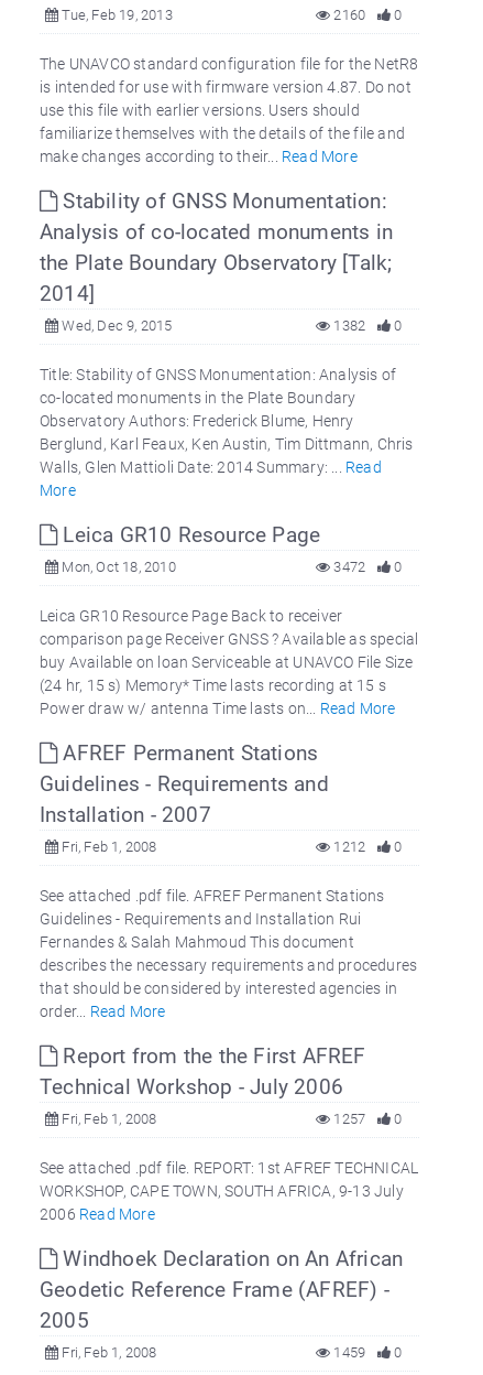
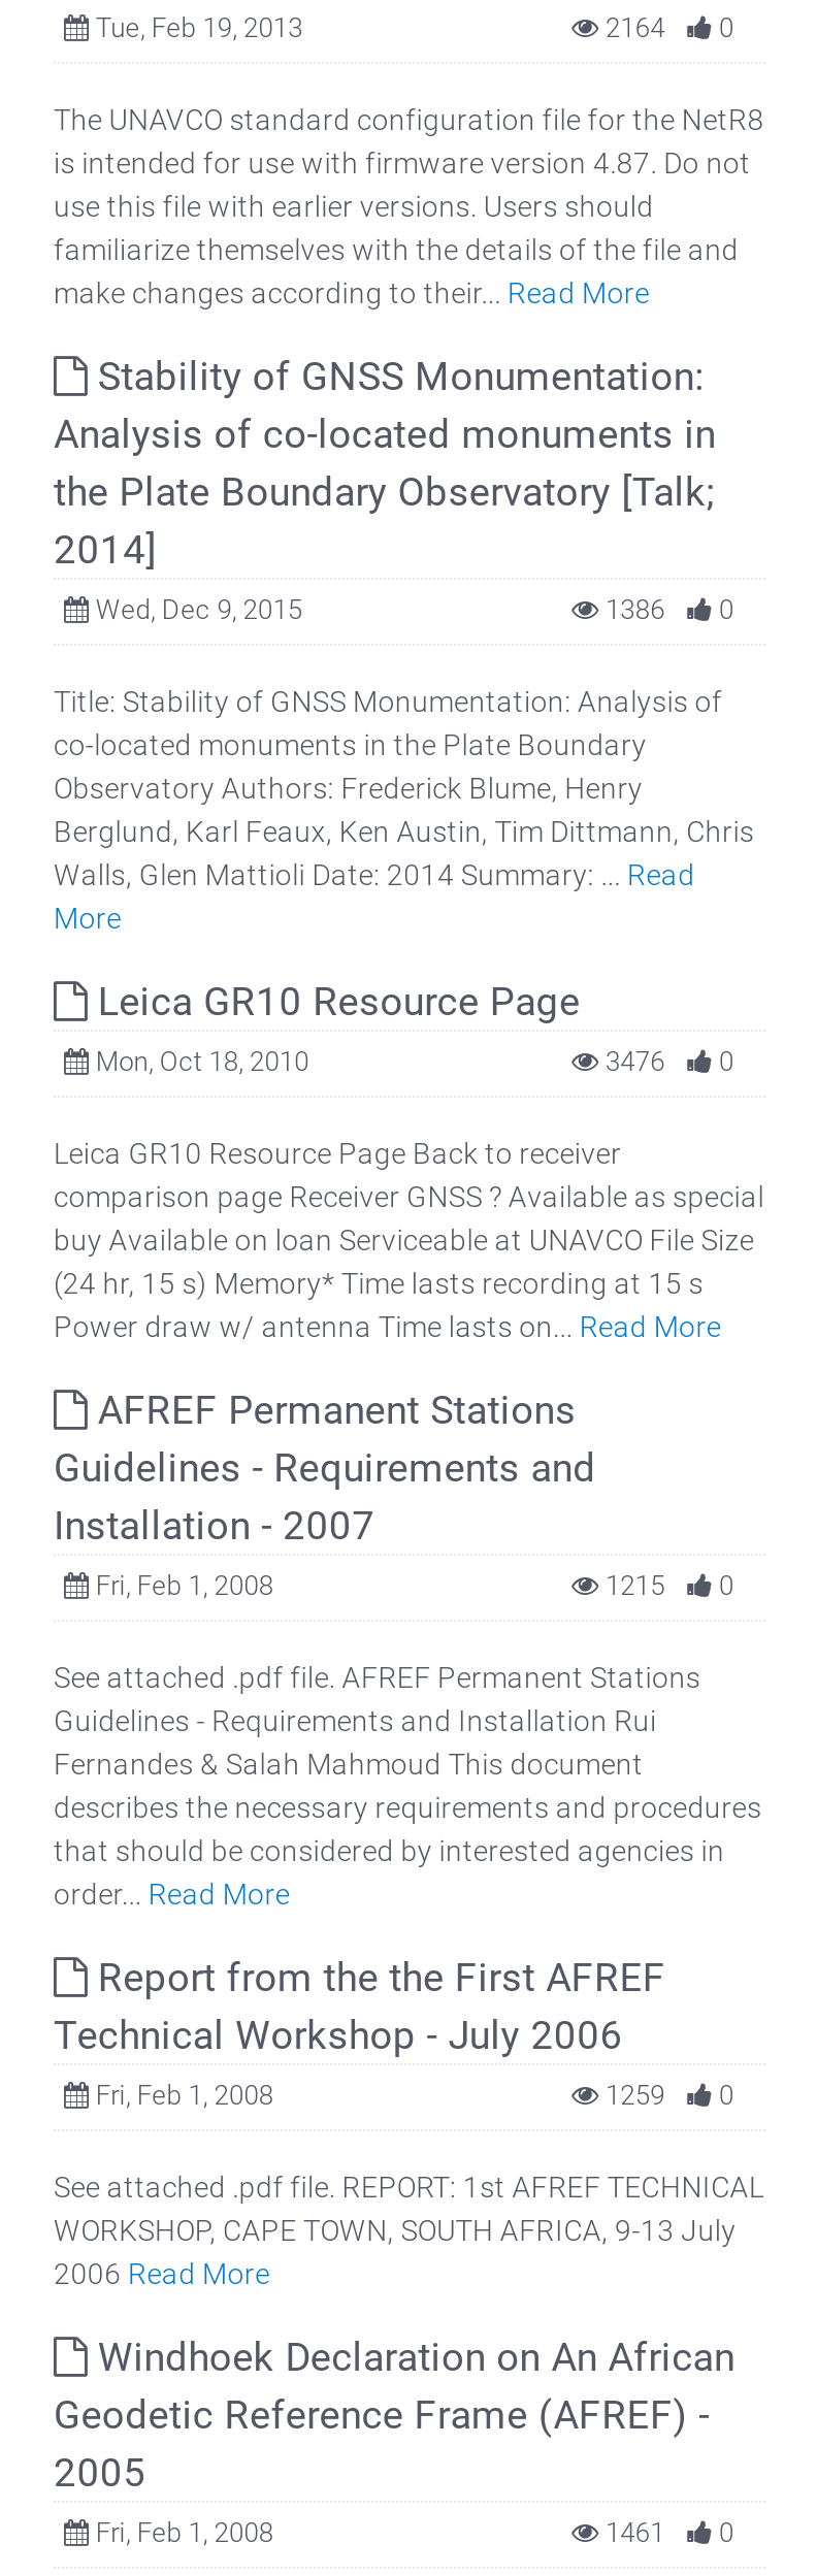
- 2160 0
+ 2164 0

- 1382 0
+ 1386 0

- 3472 0
+ 3476 0

- 1212 0
+ 1215 0

- 1257 0
+ 1259 0

- 1459 0
+ 1461 0
